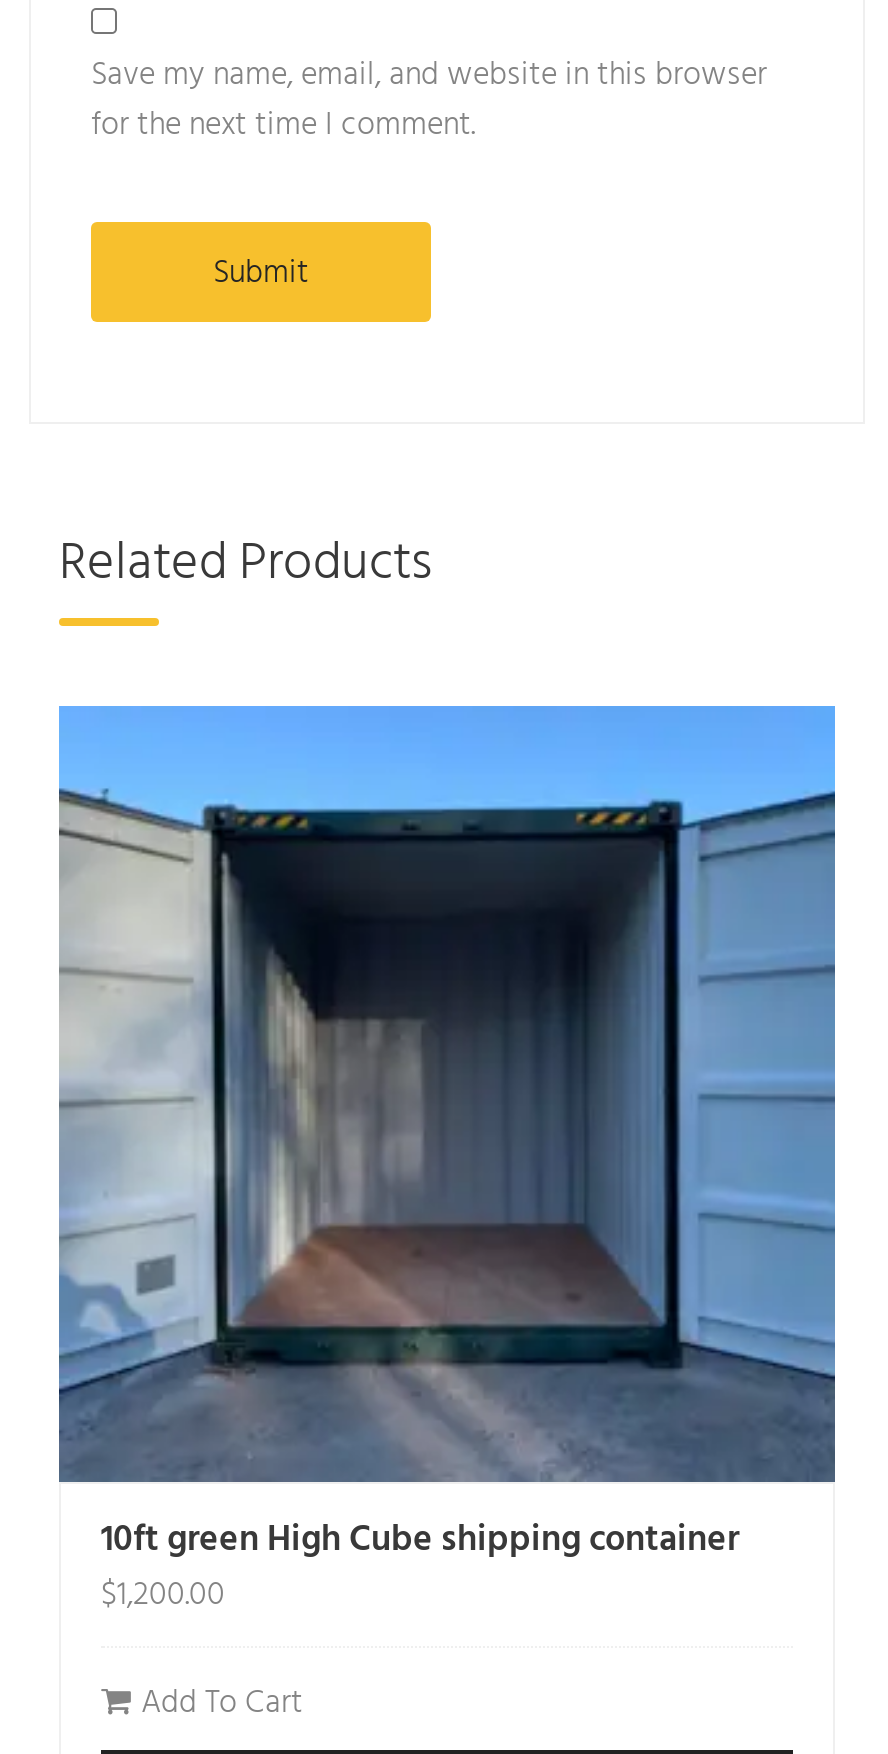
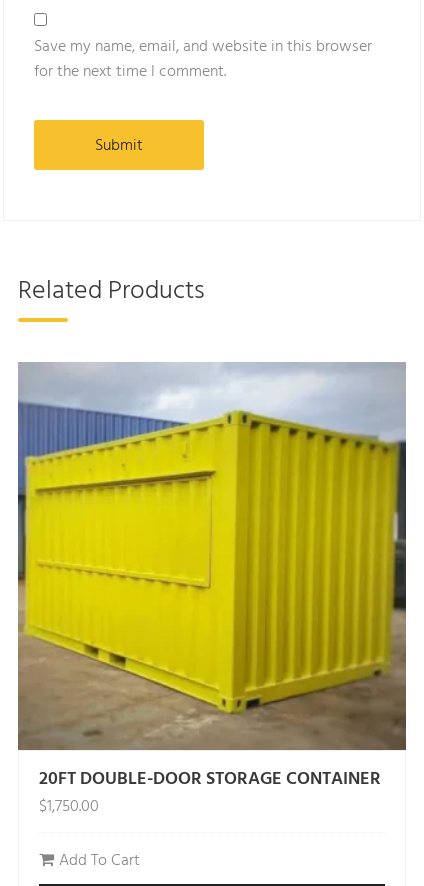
- [image]
- 10ft green High Cube shipping container
- $1,200.00
+ [image]
+ 20FT DOUBLE-DOOR STORAGE CONTAINER
+ $1,750.00
